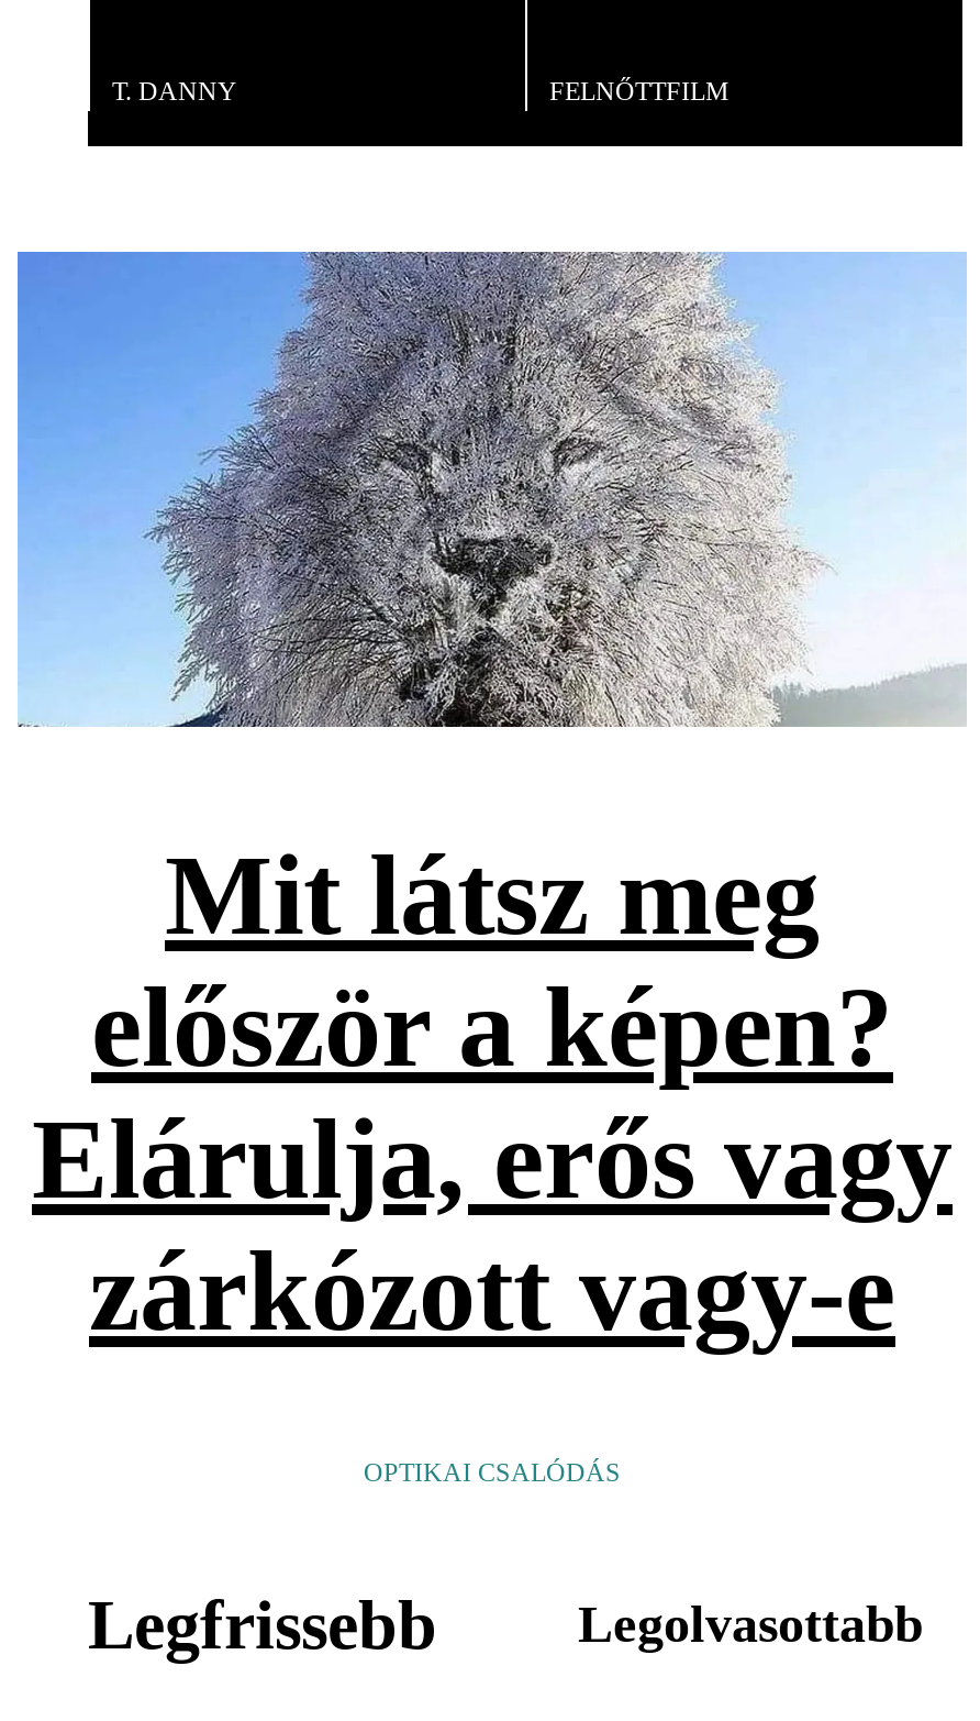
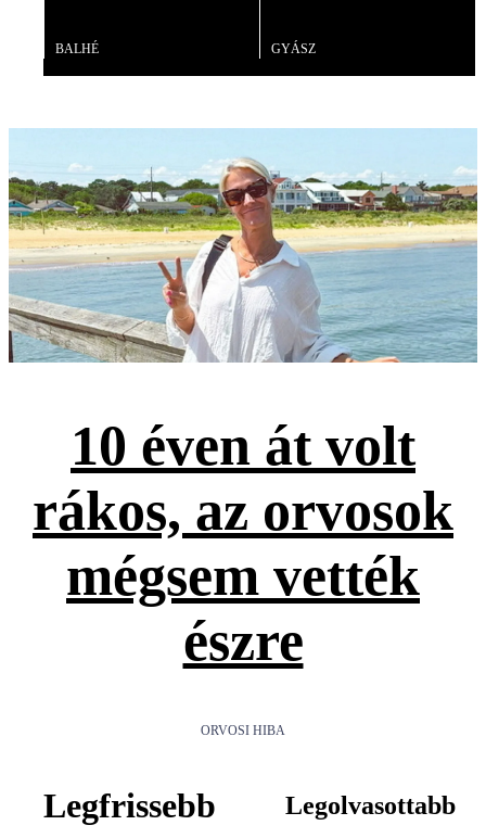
- T. DANNY
+ BALHÉ

- FELNŐTTFILM
+ GYÁSZ

- [image]
+ [image]

- Mit látsz meg
- először a képen?
- Elárulja, erős vagy
- zárkózott vagy-e
+ 10 éven át volt
+ rákos, az orvosok
+ mégsem vették
+ észre

- OPTIKAI CSALÓDÁS
+ ORVOSI HIBA
